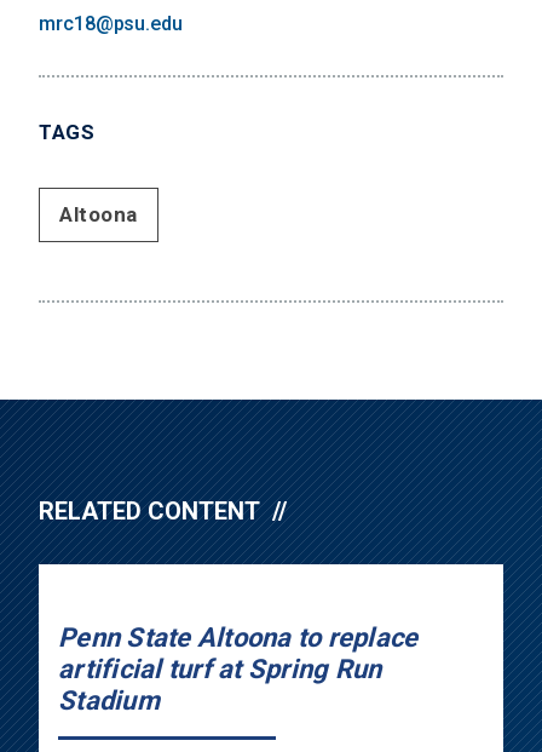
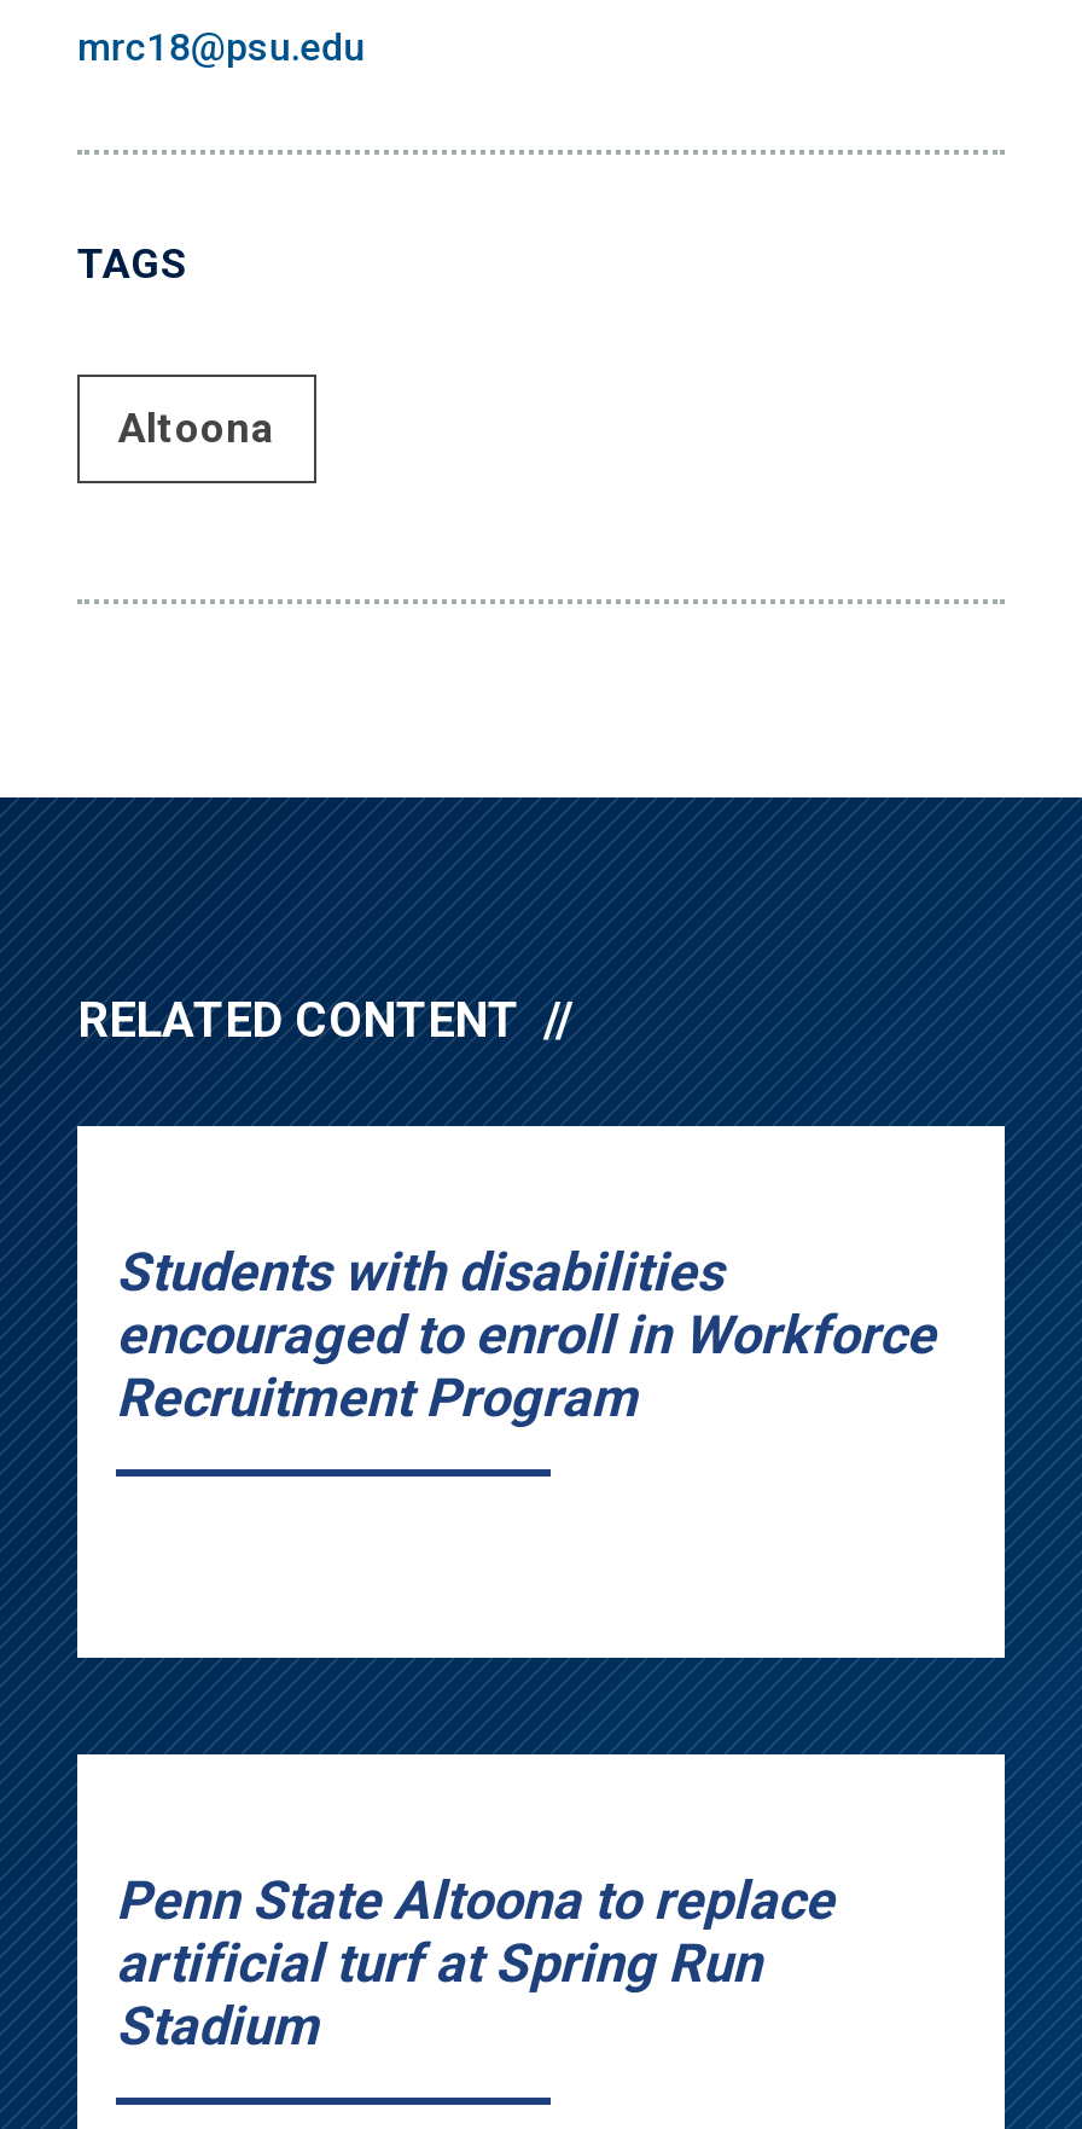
+ Students with disabilities
+ encouraged to enroll in Workforce
+ Recruitment Program
